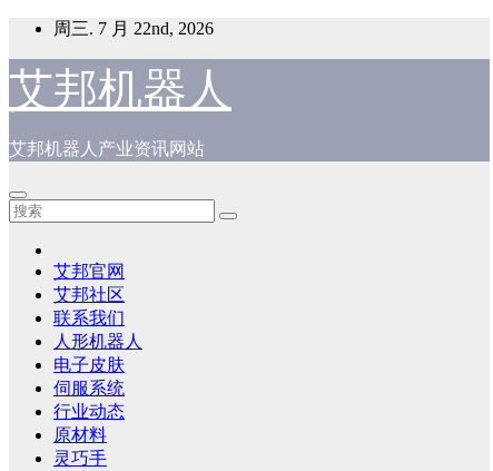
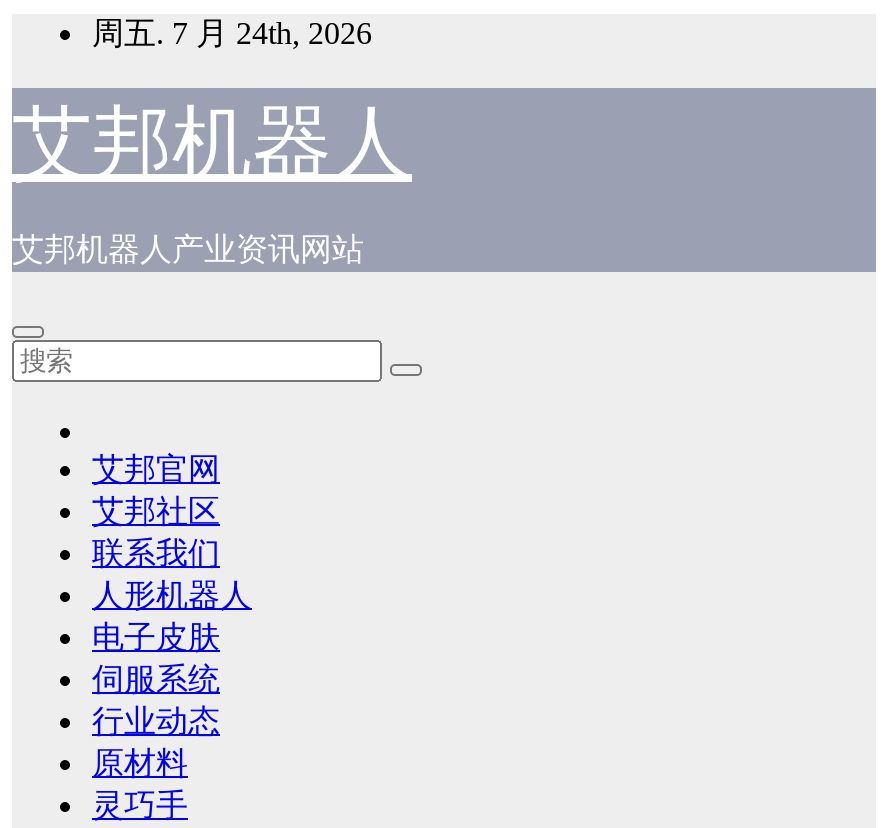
- 周三. 7 月 22nd, 2026
+ 周五. 7 月 24th, 2026
